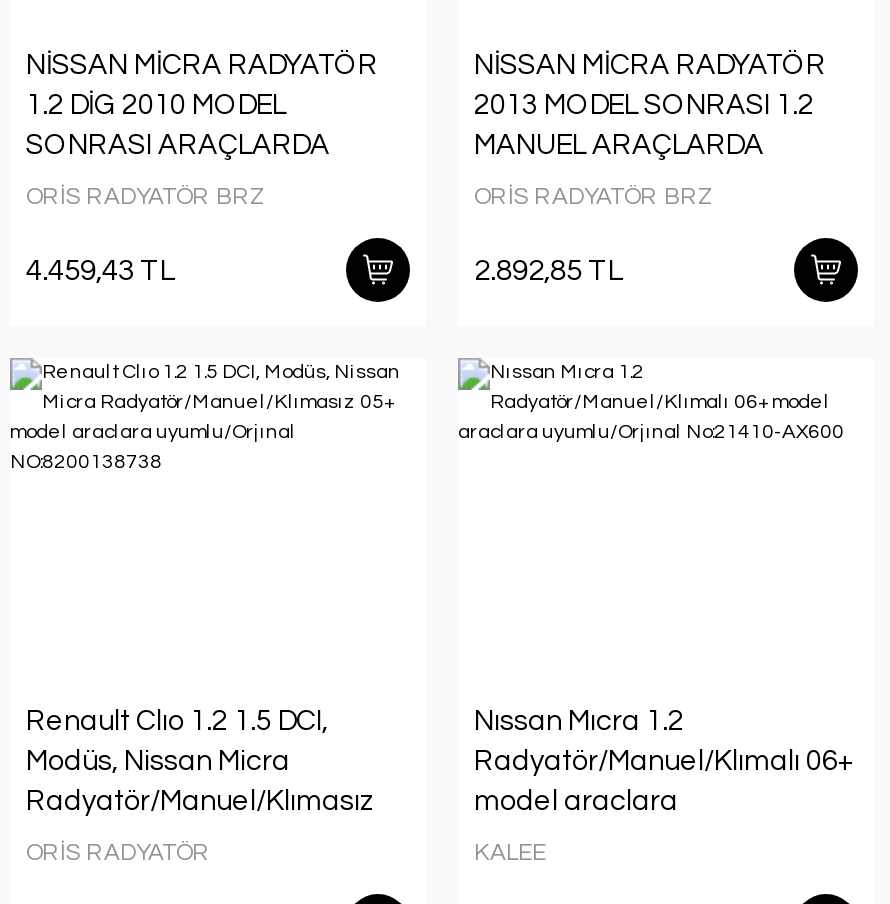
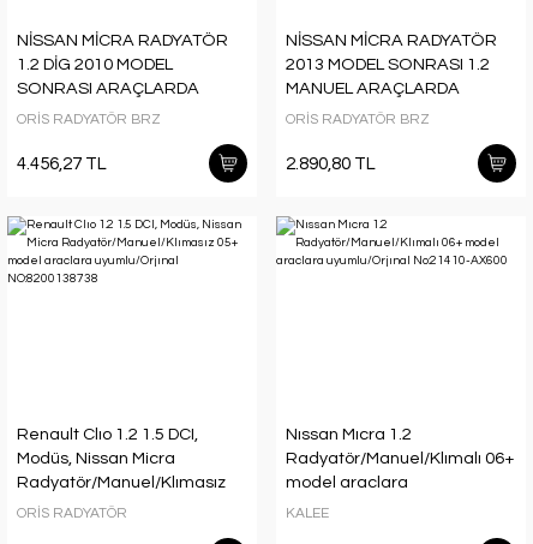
- 4.459,43 TL
+ 4.456,27 TL

- 2.892,85 TL
+ 2.890,80 TL
